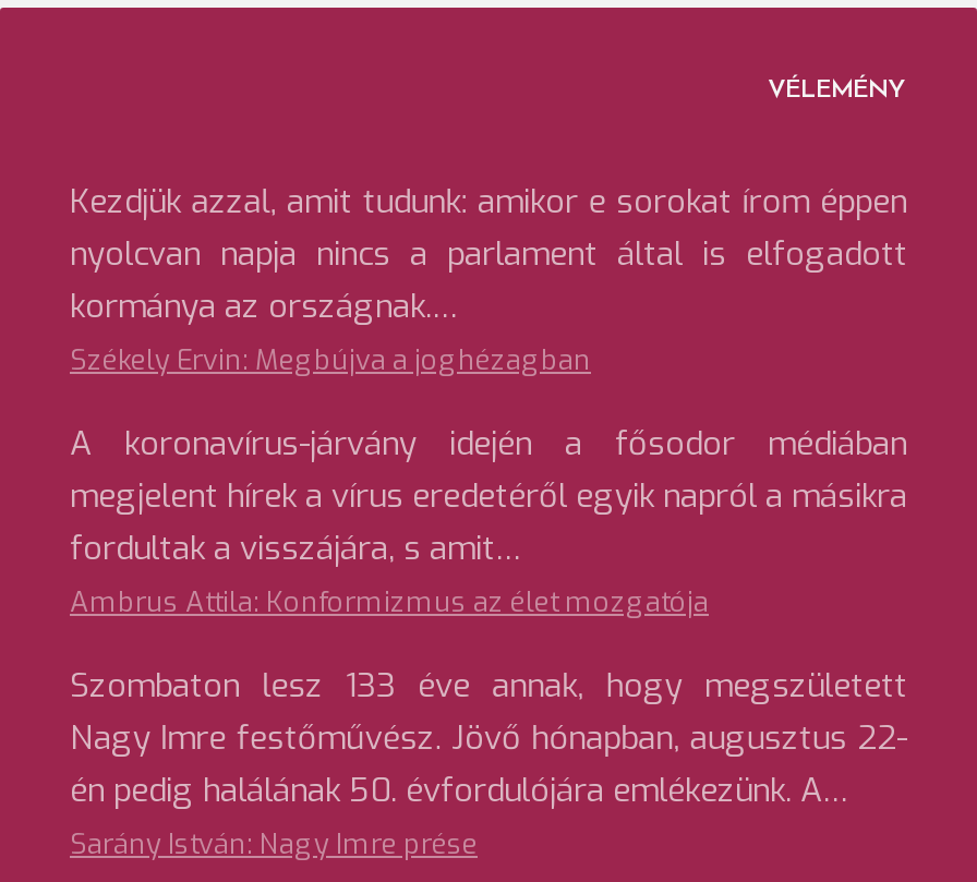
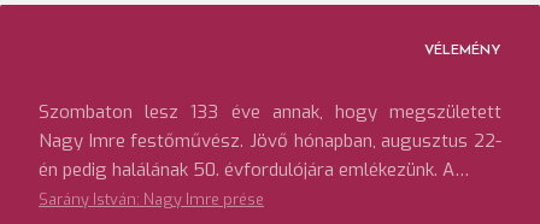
- Kezdjük azzal, amit tudunk: amikor e sorokat írom éppen
- nyolcvan napja nincs a parlament által is elfogadott
- kormánya az országnak.…
- Székely Ervin: Megbújva a joghézagban
- A koronavírus-járvány idején a fősodor médiában
- megjelent hírek a vírus eredetéről egyik napról a másikra
- fordultak a visszájára, s amit…
- Ambrus Attila: Konformizmus az élet mozgatója
